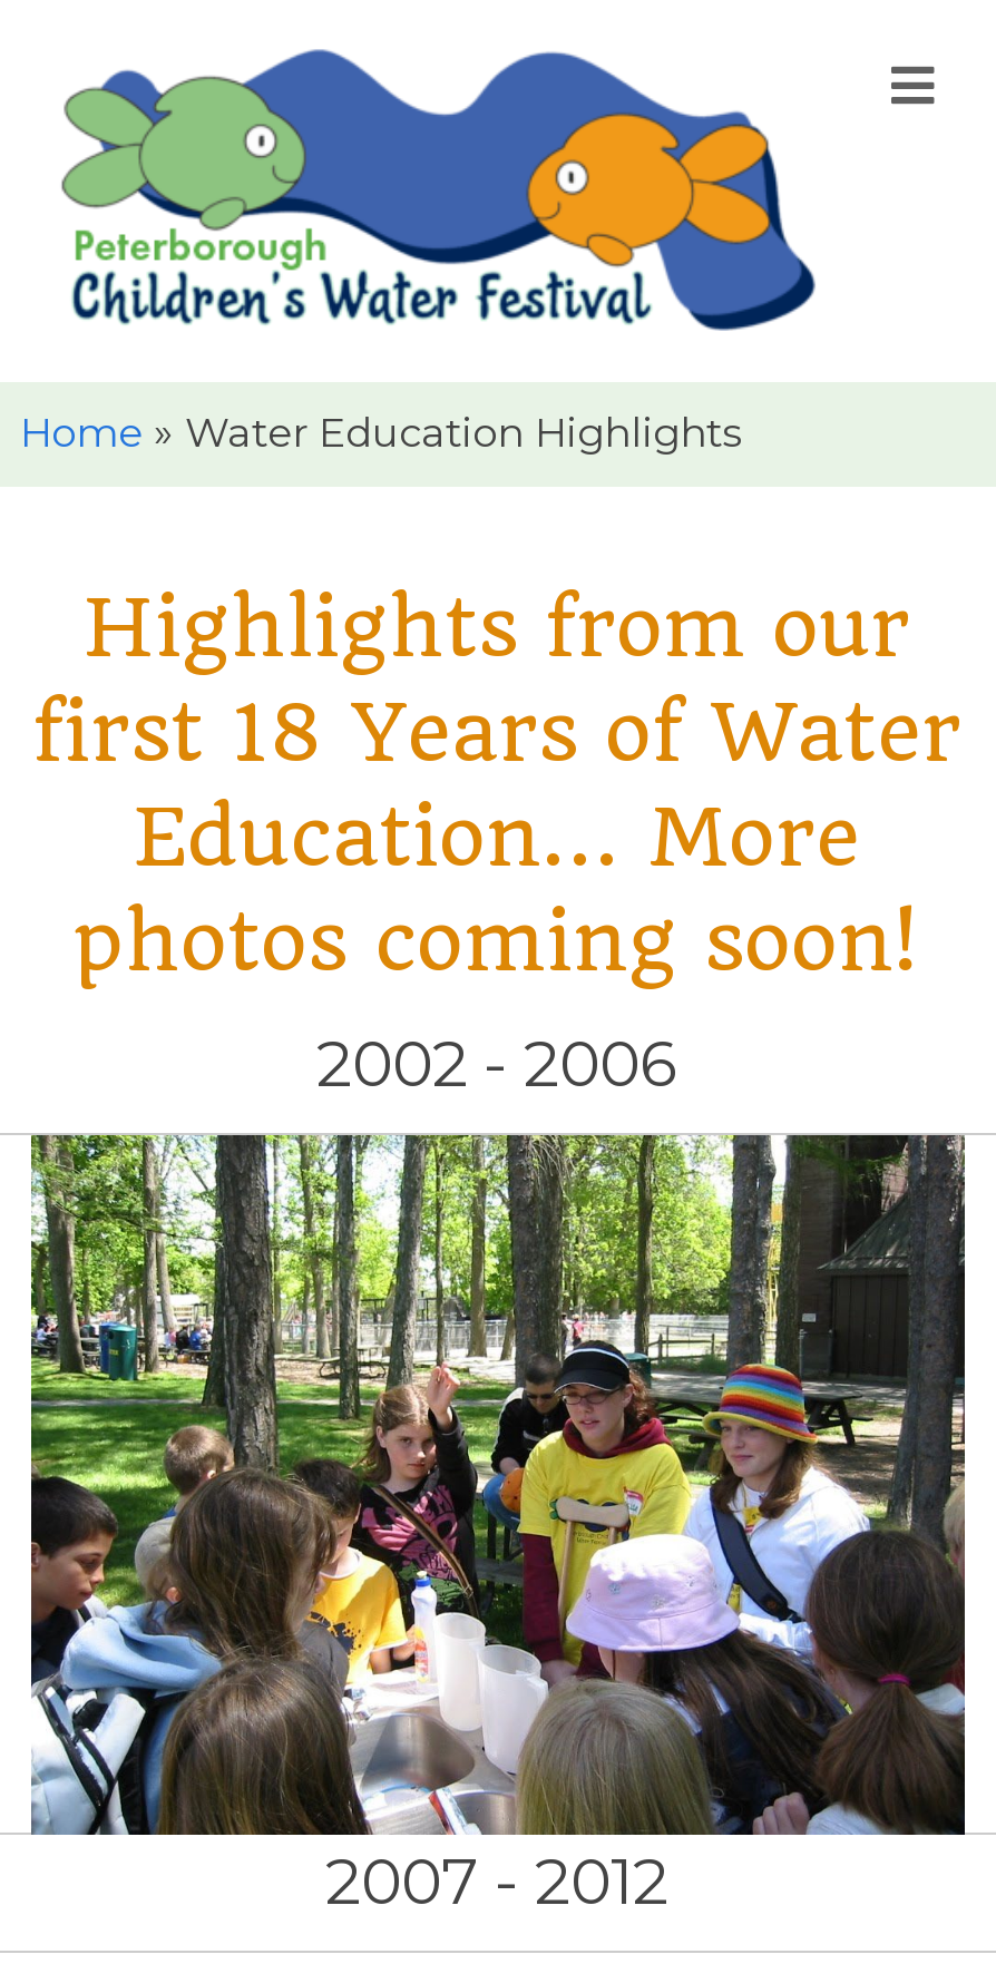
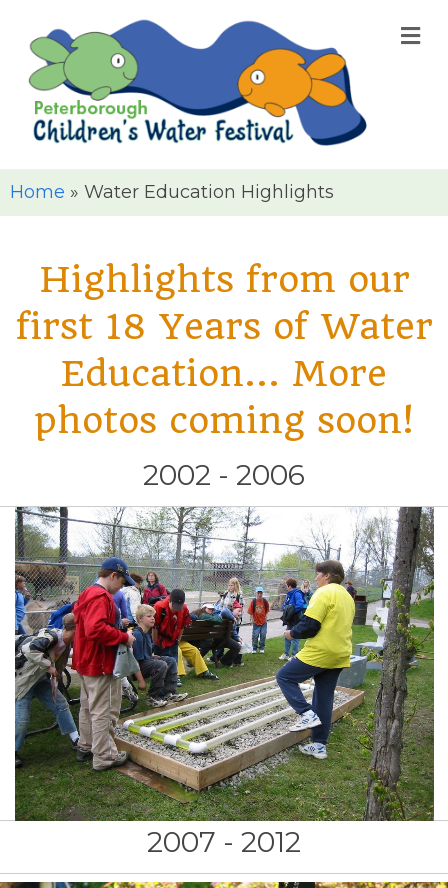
- [image]
+ [image]
